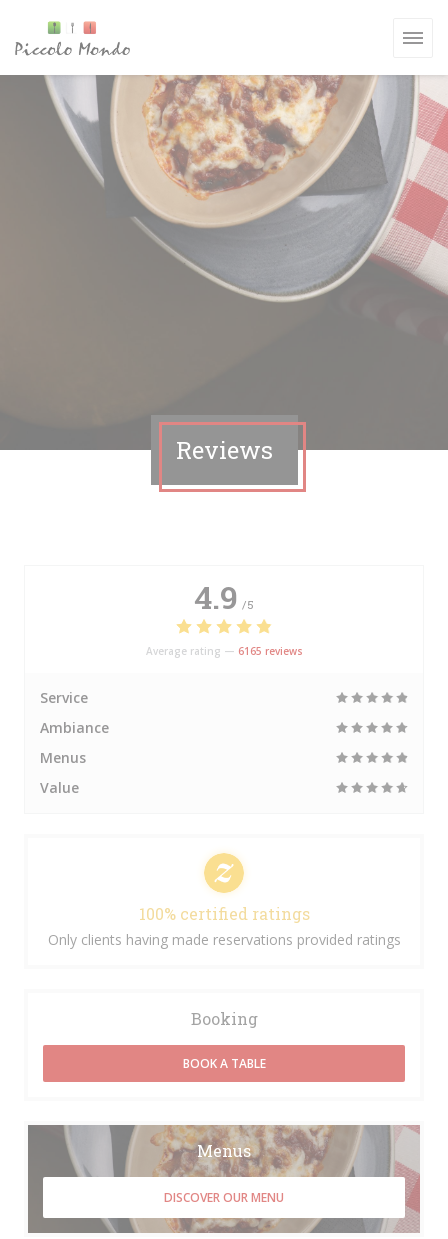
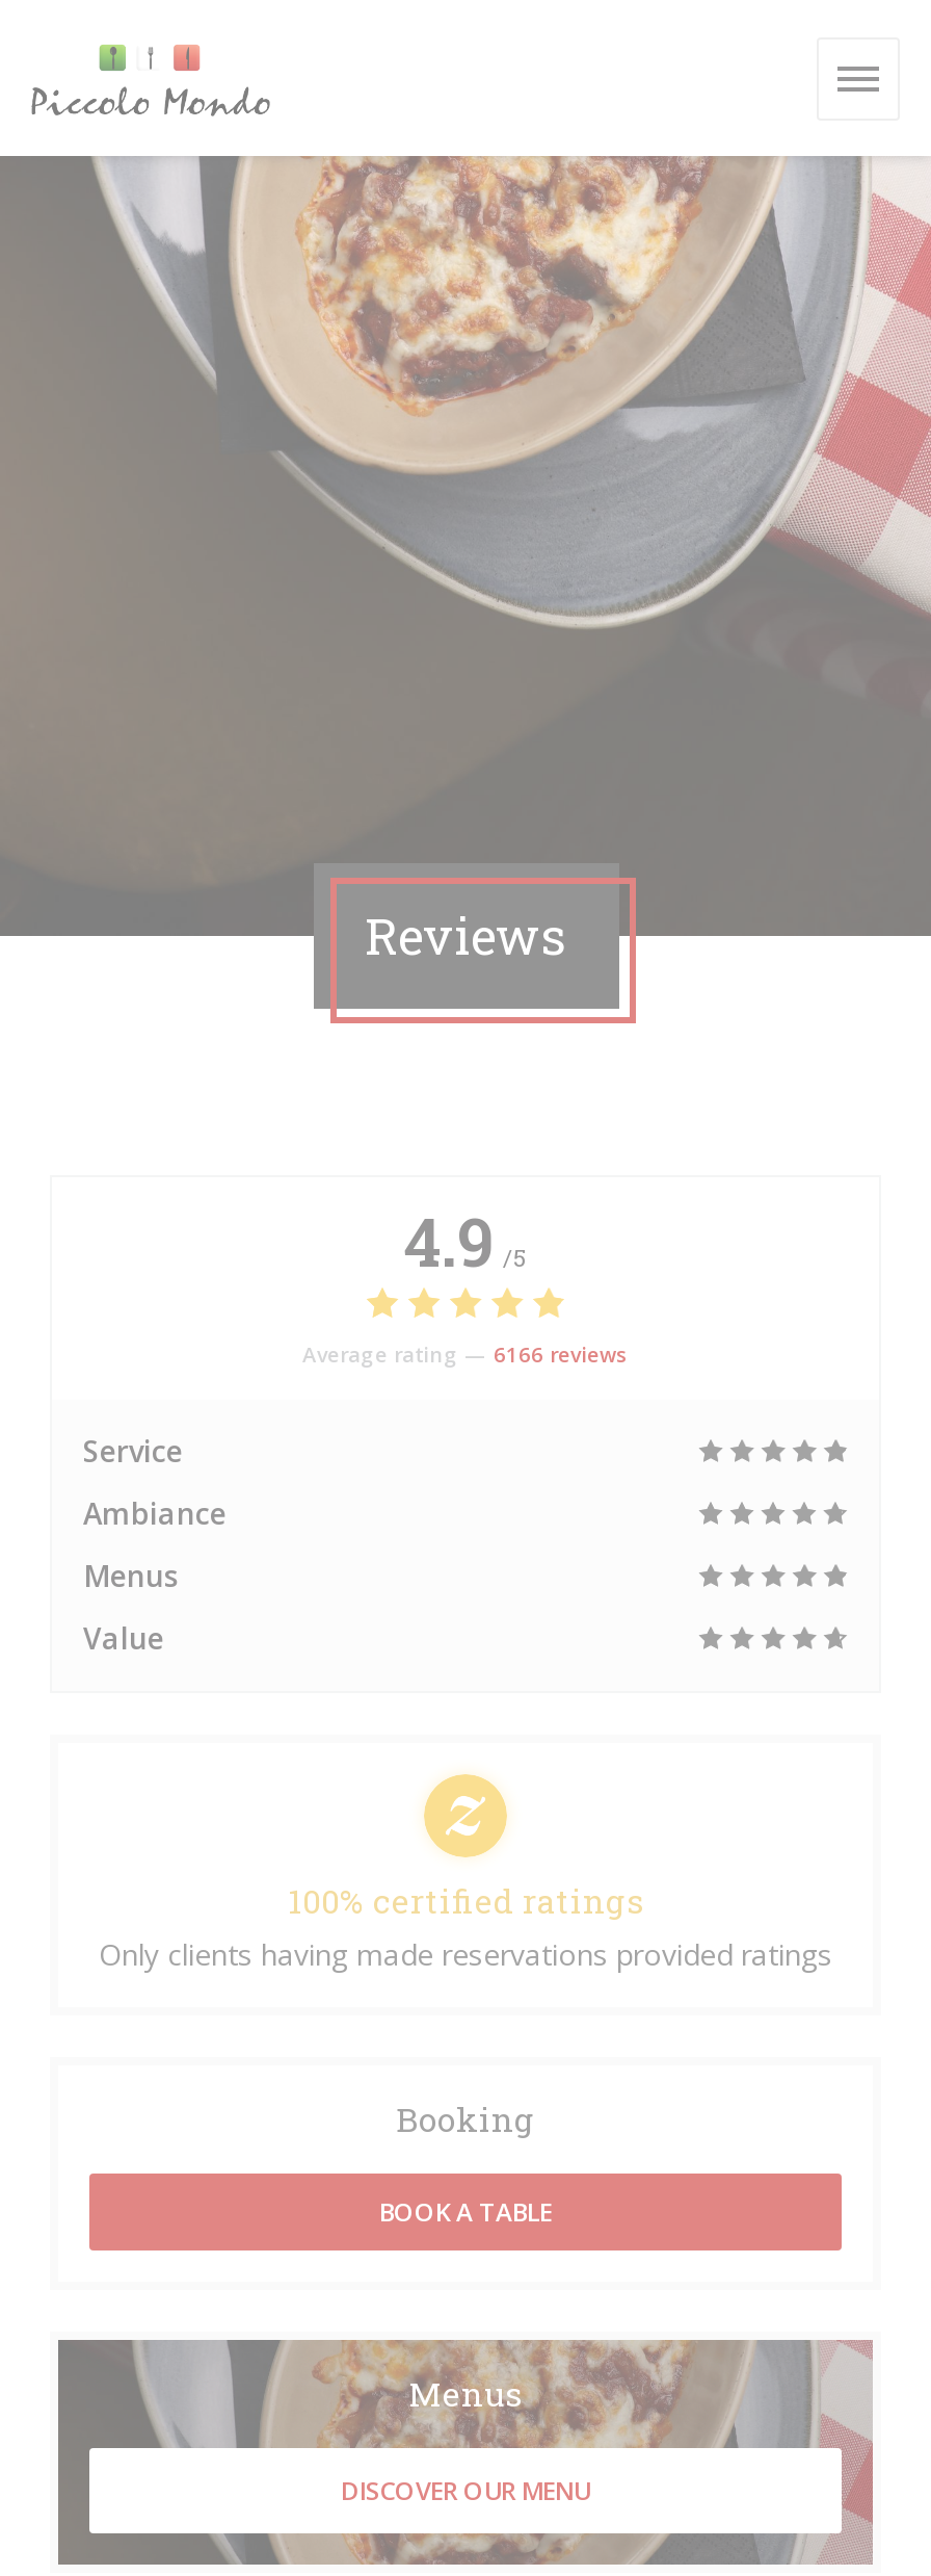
- Average rating — 6165 reviews
+ Average rating — 6166 reviews
